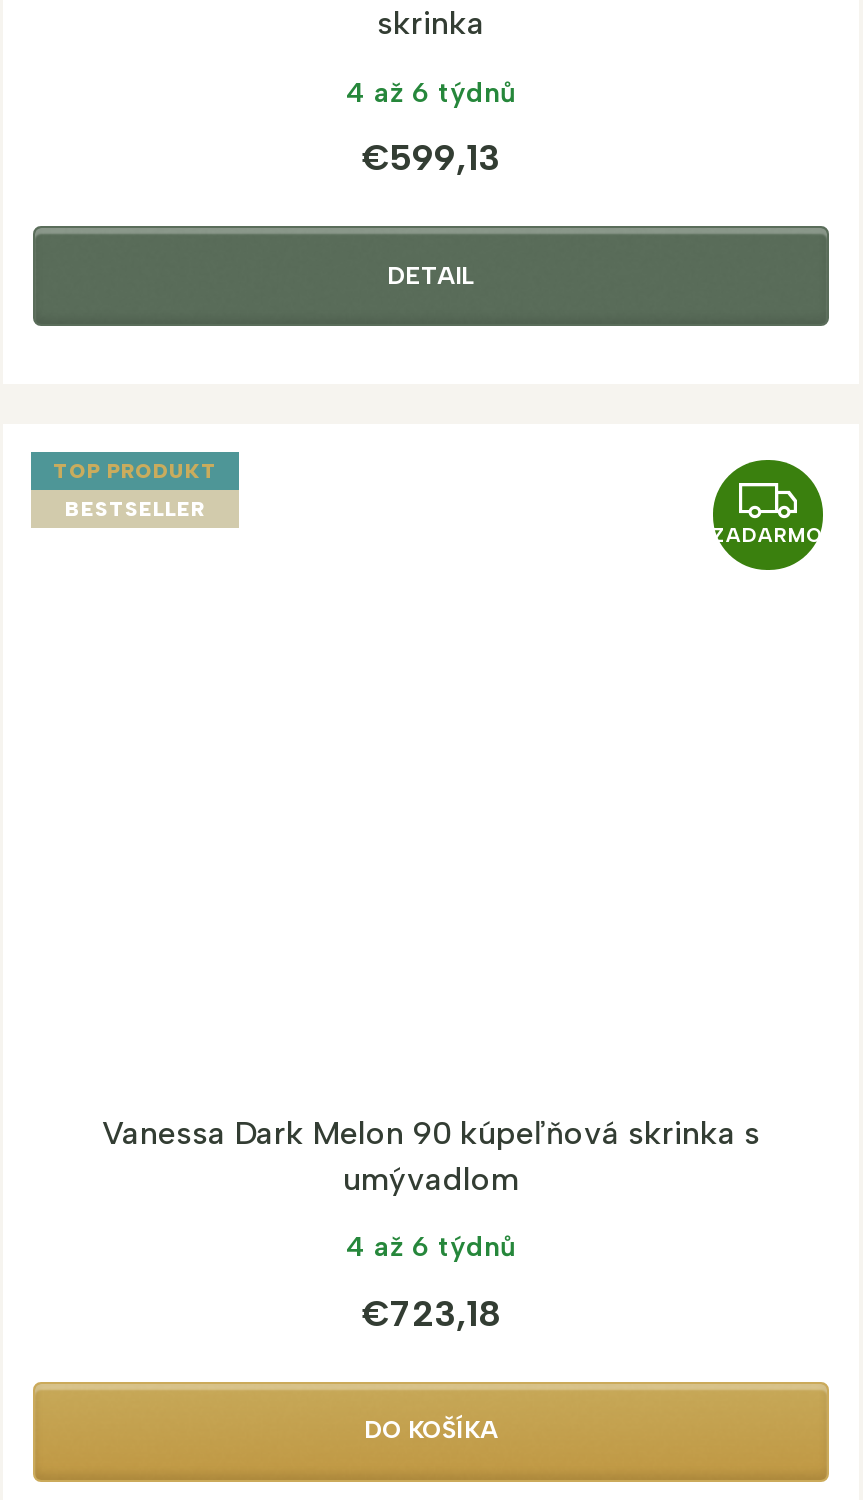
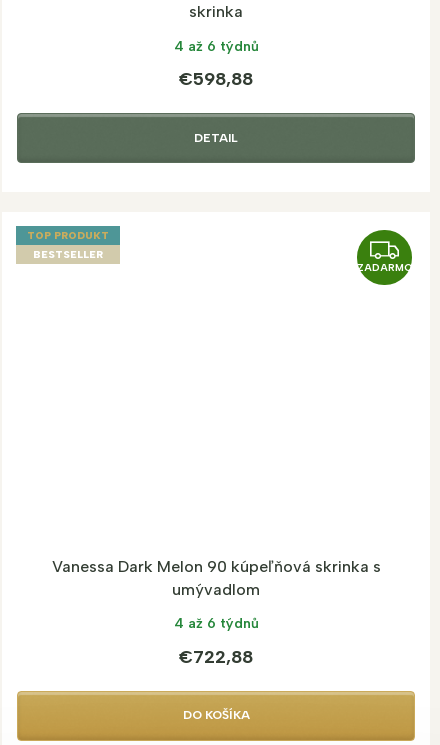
- €599,13
+ €598,88

- €723,18
+ €722,88
